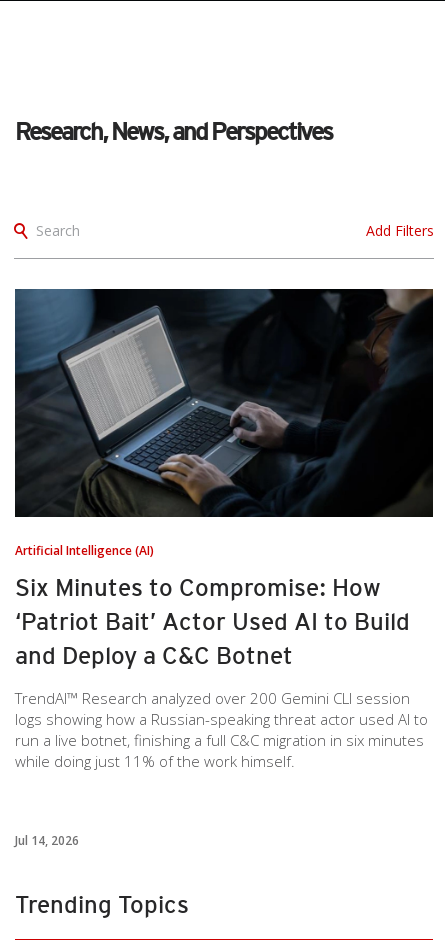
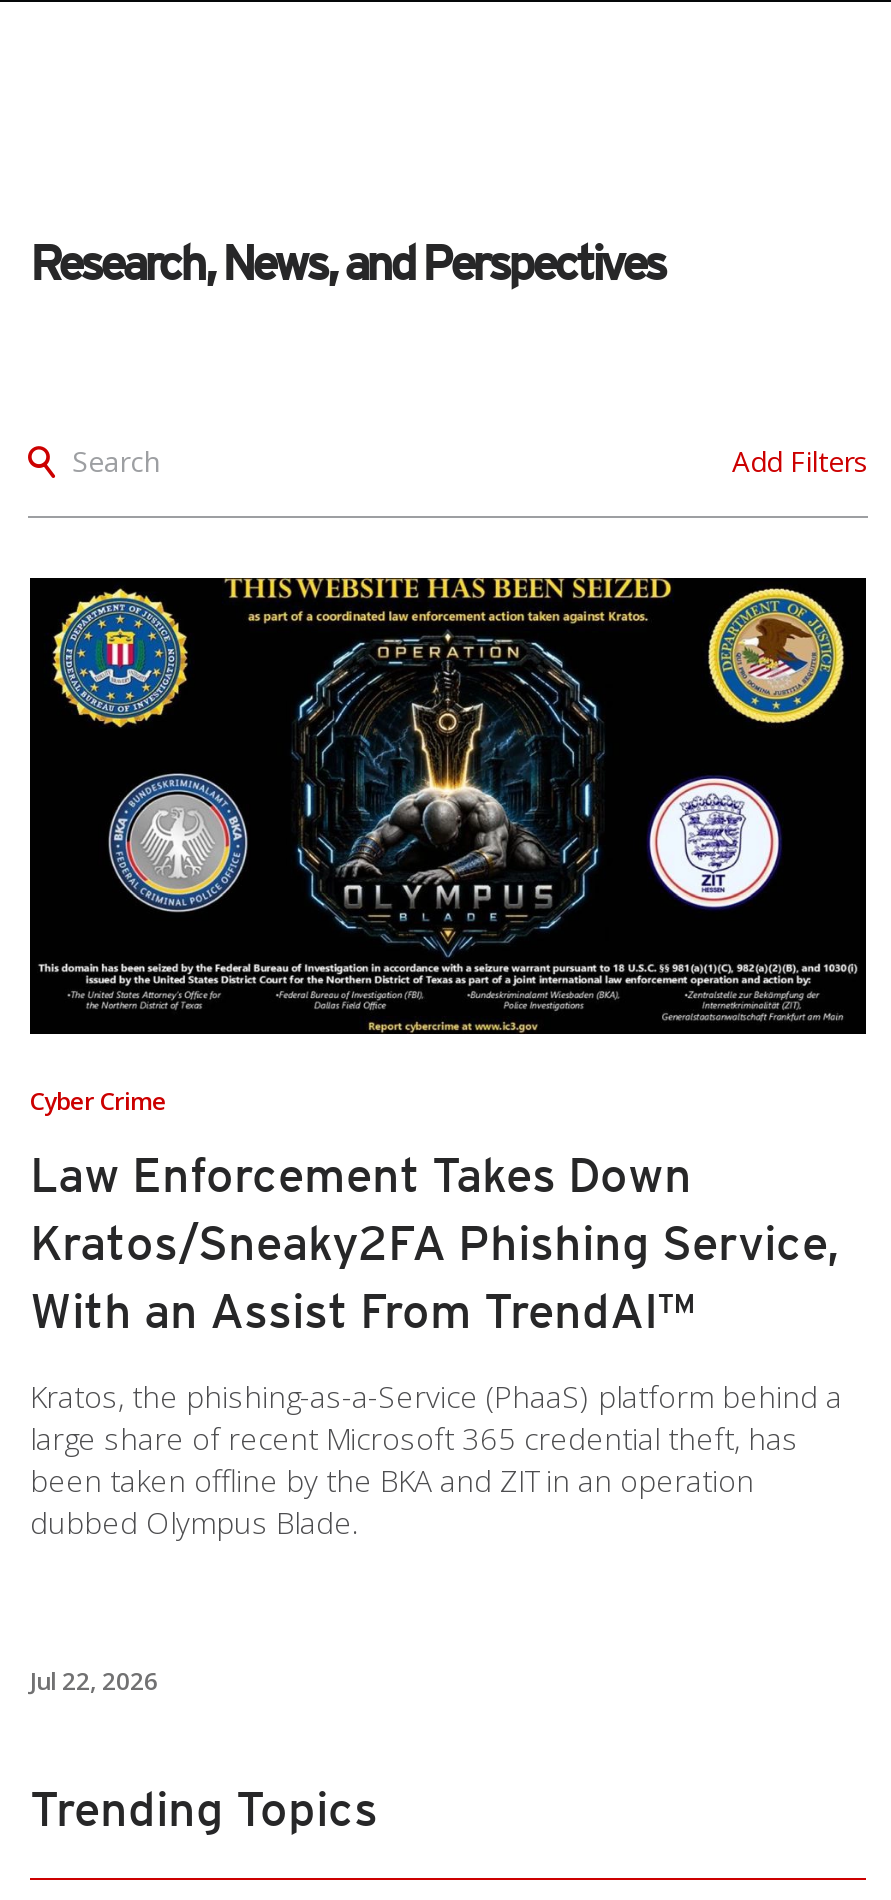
- [image]
- Artificial Intelligence (AI)
+ [image]
+ Cyber Crime

- Six Minutes to Compromise: How
- ‘Patriot Bait’ Actor Used AI to Build
- and Deploy a C&C Botnet
+ Law Enforcement Takes Down
+ Kratos/Sneaky2FA Phishing Service,
+ With an Assist From TrendAI™

- TrendAI™ Research analyzed over 200 Gemini CLI session
- logs showing how a Russian-speaking threat actor used AI to
- run a live botnet, finishing a full C&C migration in six minutes
- while doing just 11% of the work himself.
+ Kratos, the phishing-as-a-Service (PhaaS) platform behind a
+ large share of recent Microsoft 365 credential theft, has
+ been taken offline by the BKA and ZIT in an operation
+ dubbed Olympus Blade.

- Jul 14, 2026
+ Jul 22, 2026
